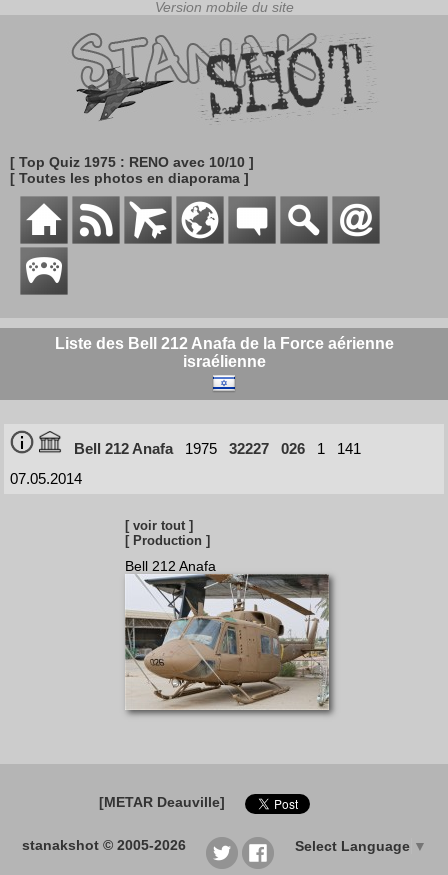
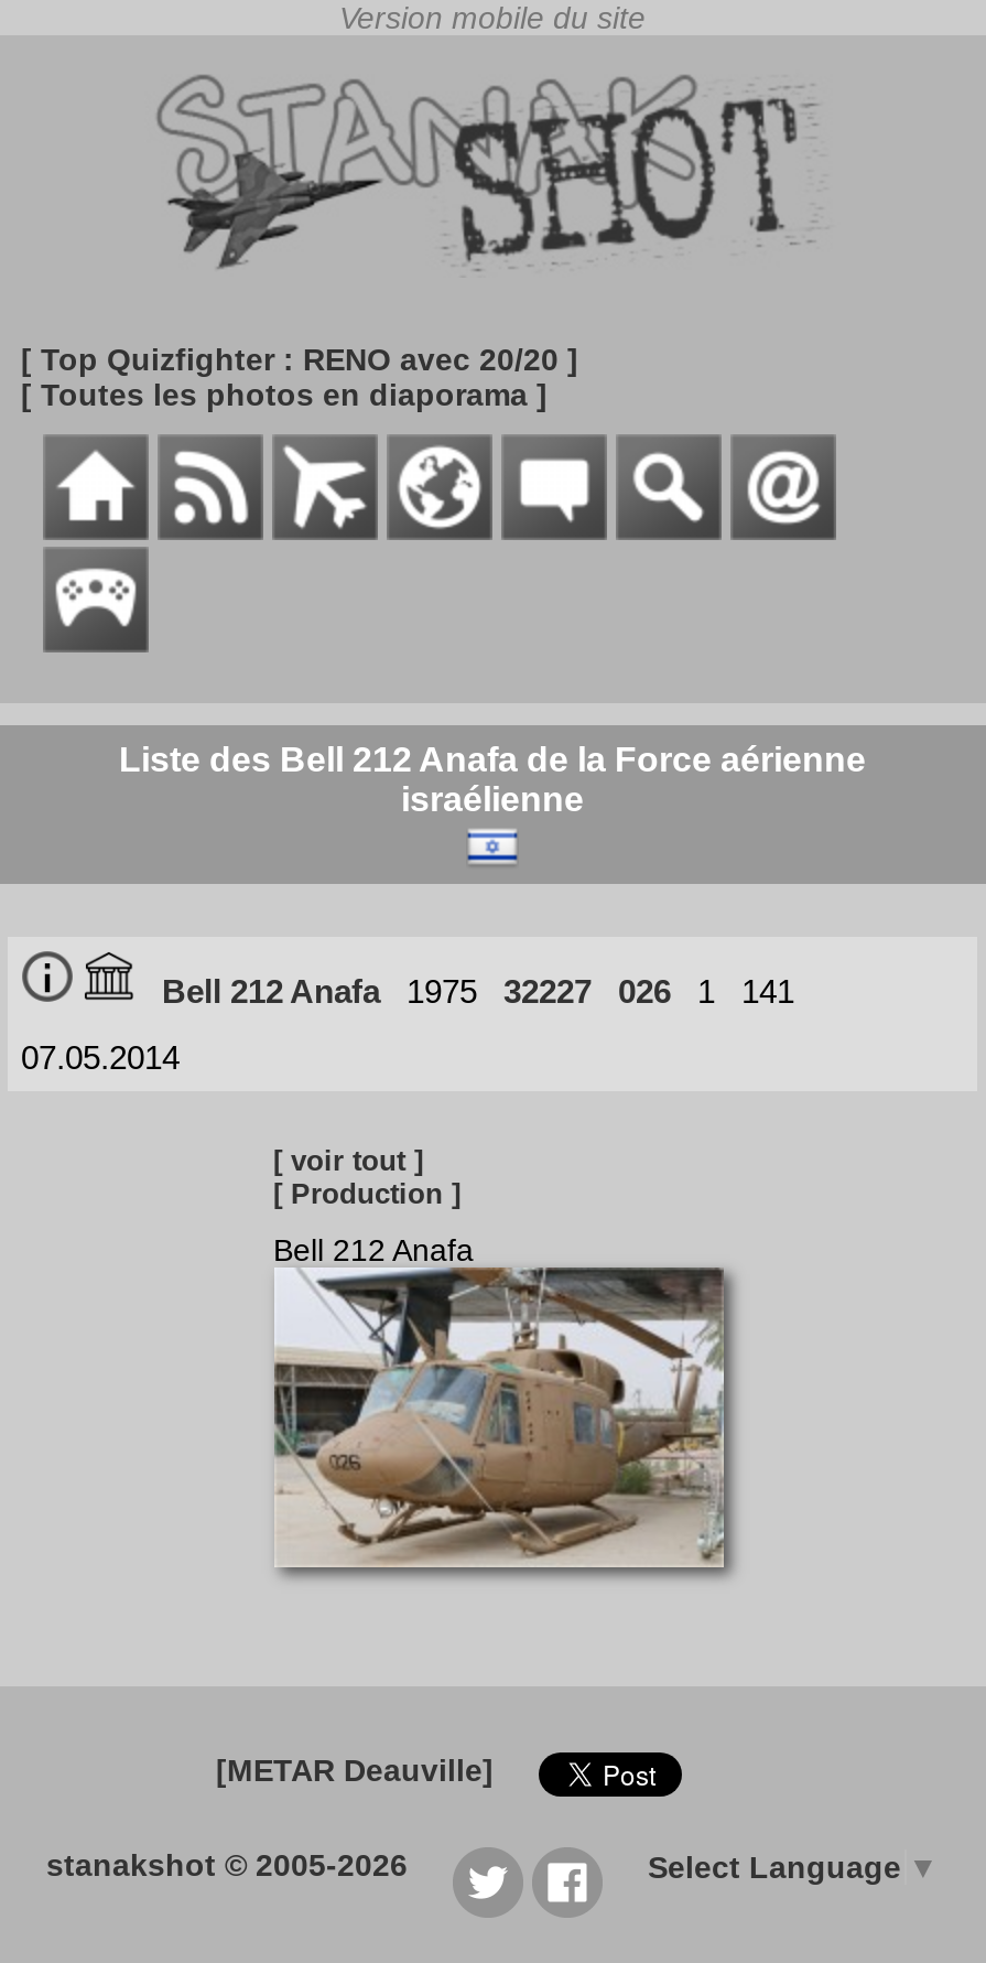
- [ Top Quiz 1975 : RENO avec 10/10 ]
+ [ Top Quizfighter : RENO avec 20/20 ]
